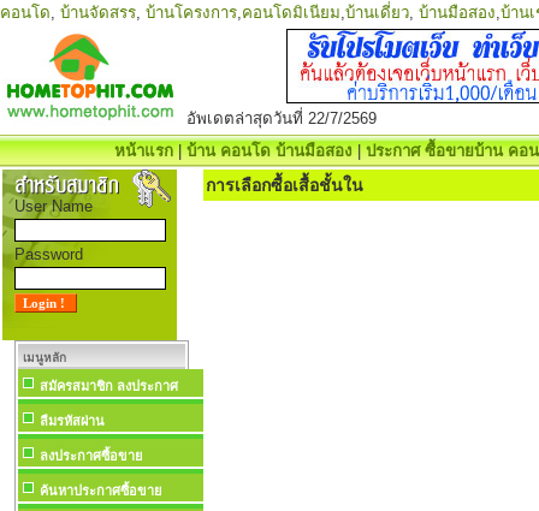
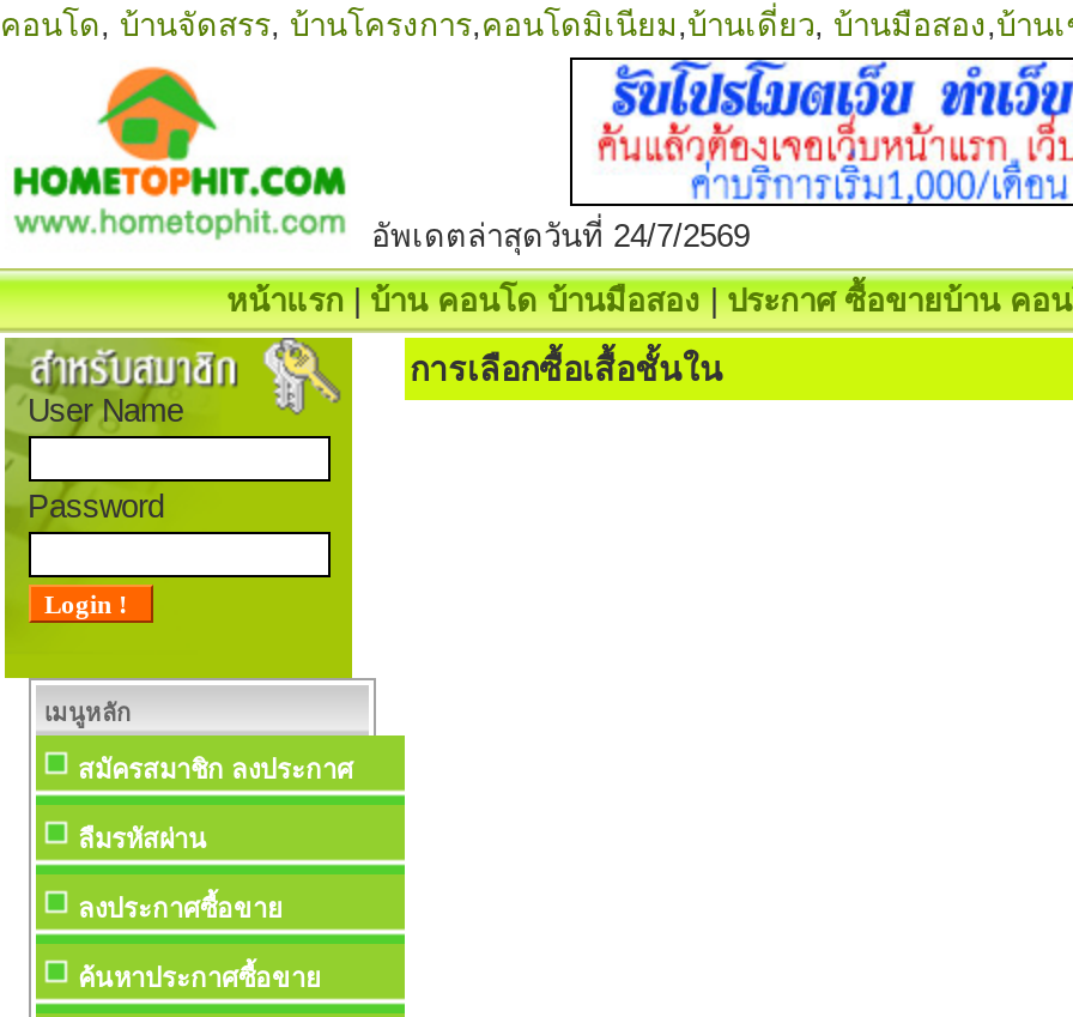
- อัพเดตล่าสุดวันที่ 22/7/2569
+ อัพเดตล่าสุดวันที่ 24/7/2569
